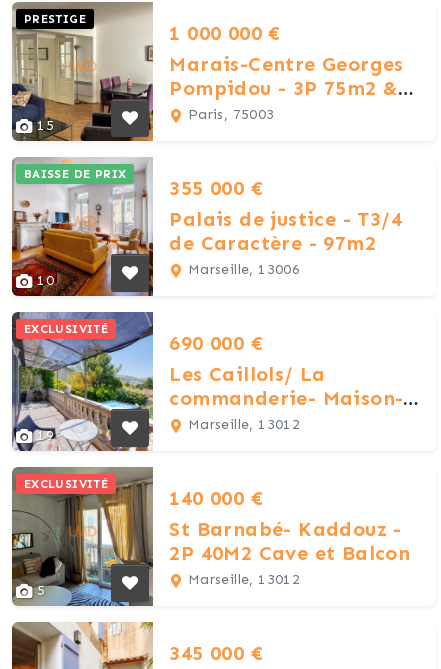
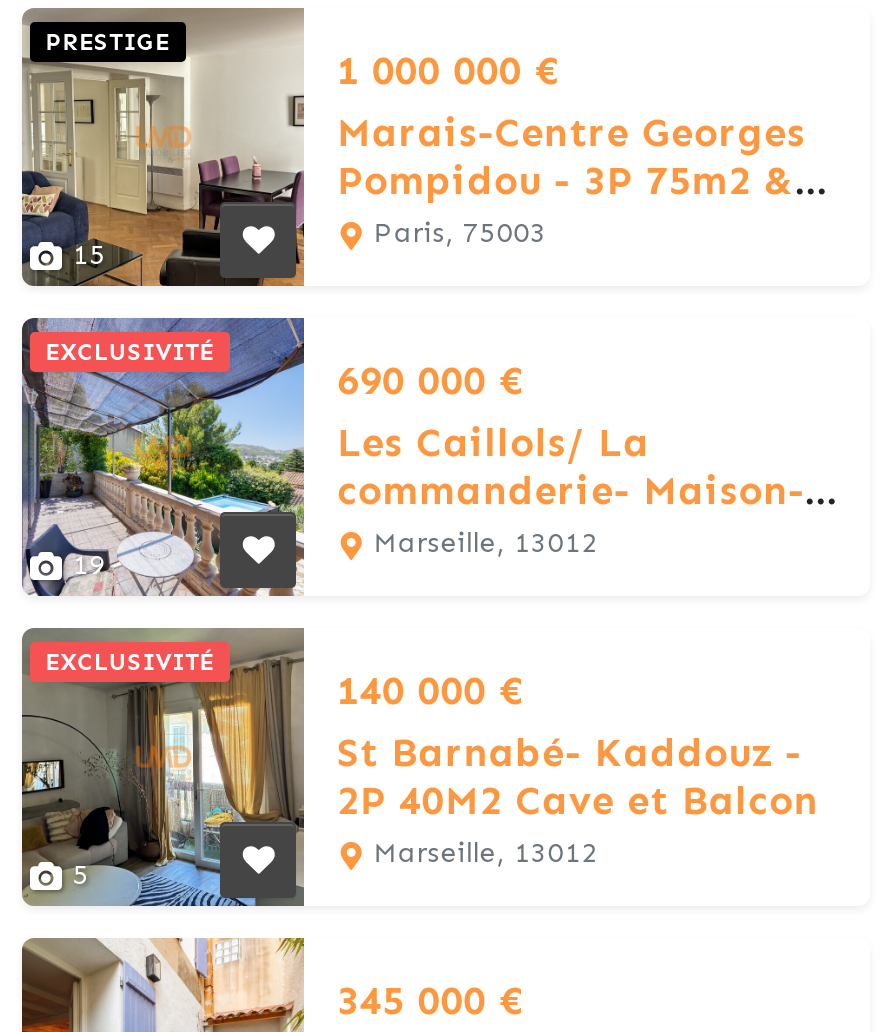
- [image]
- 10

- BAISSE DE PRIX
- 355 000 €
- Palais de justice - T3/4
- de Caractère - 97m2
- Marseille, 13006
